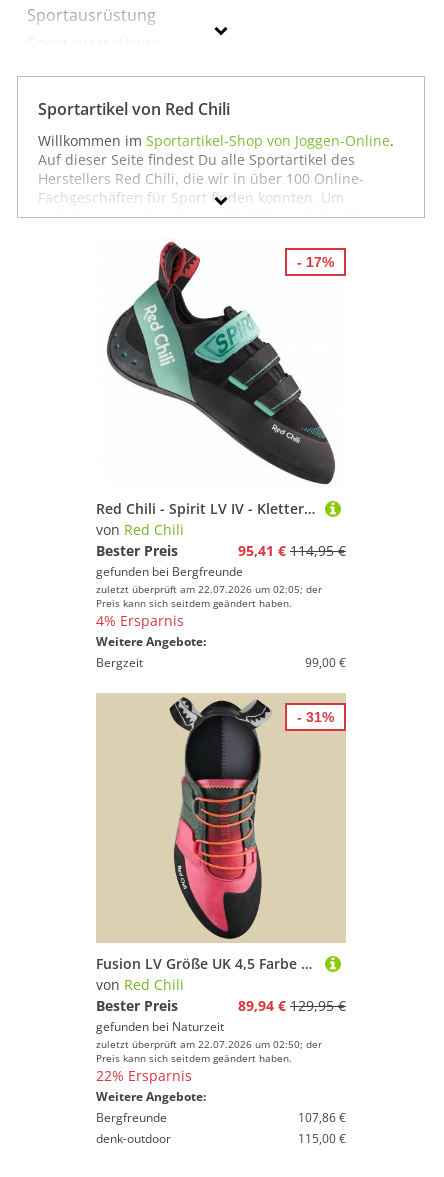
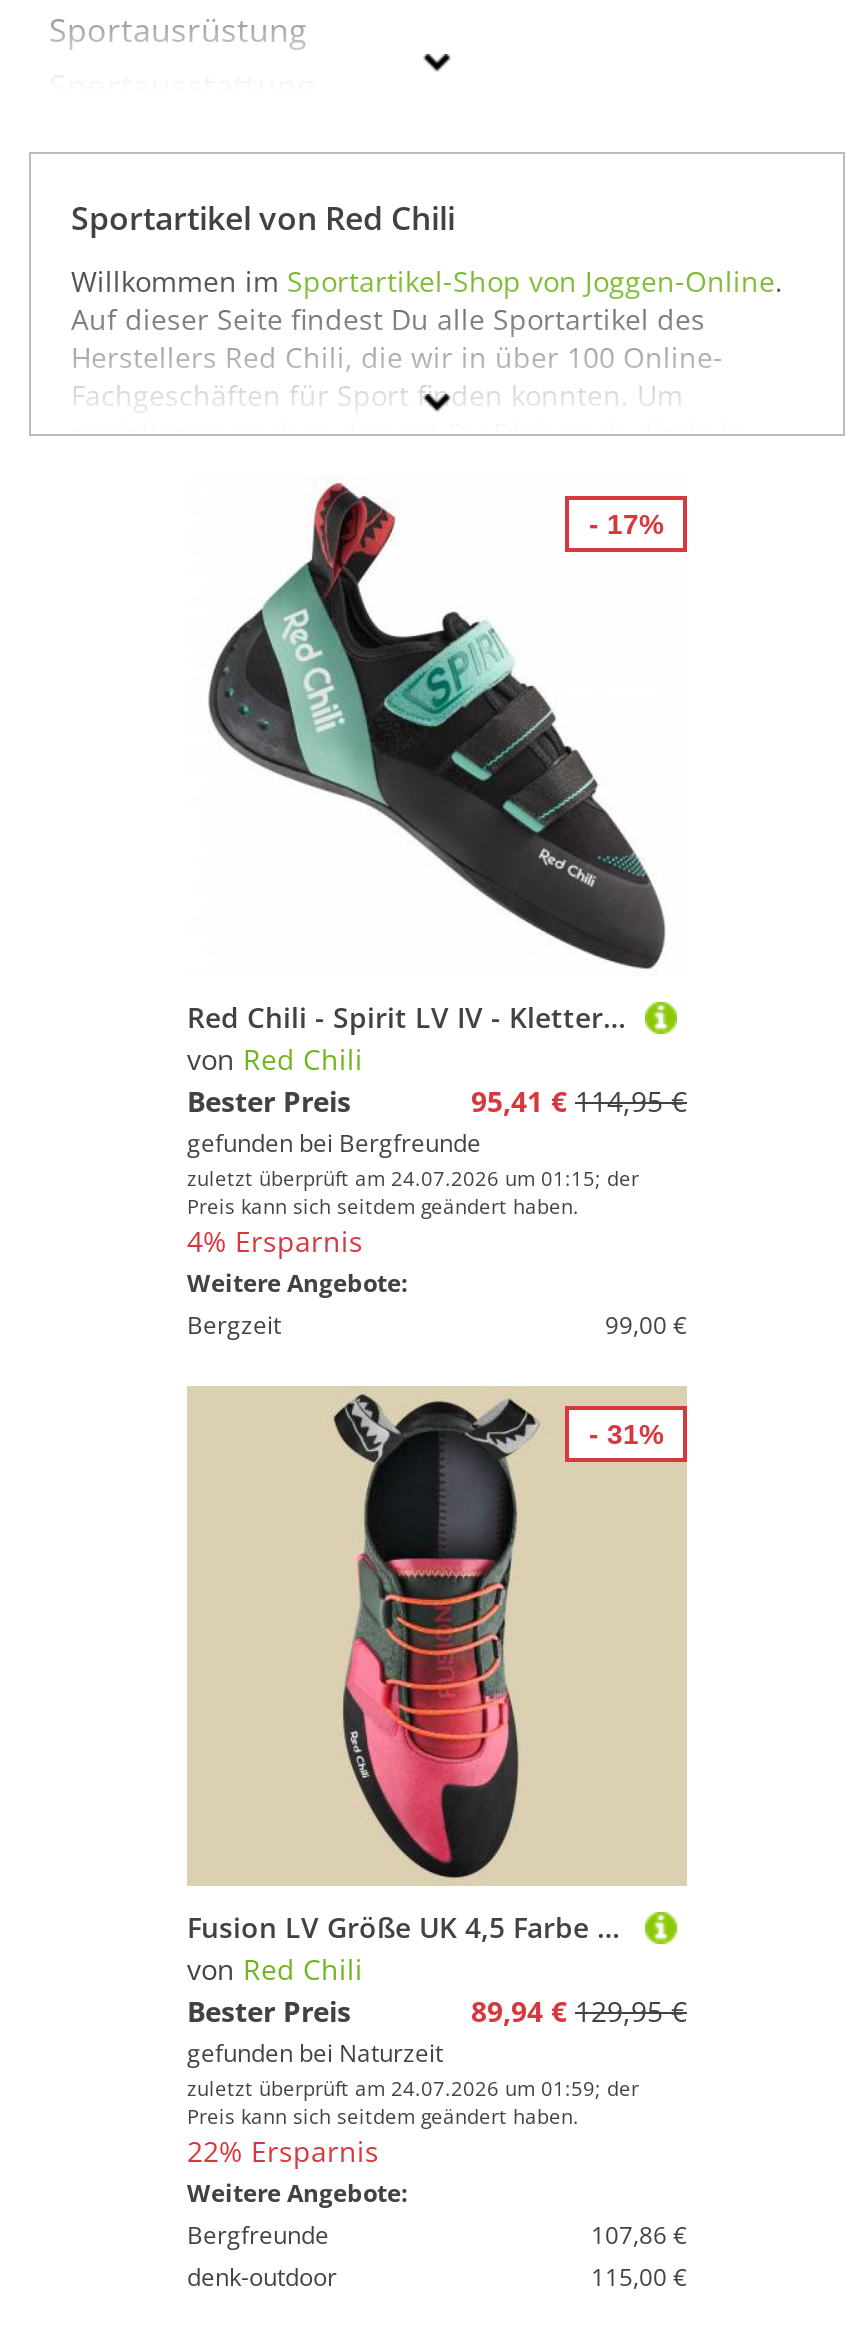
- zuletzt überprüft am 22.07.2026 um 02:05; der
+ zuletzt überprüft am 24.07.2026 um 01:15; der

- zuletzt überprüft am 22.07.2026 um 02:50; der
+ zuletzt überprüft am 24.07.2026 um 01:59; der
